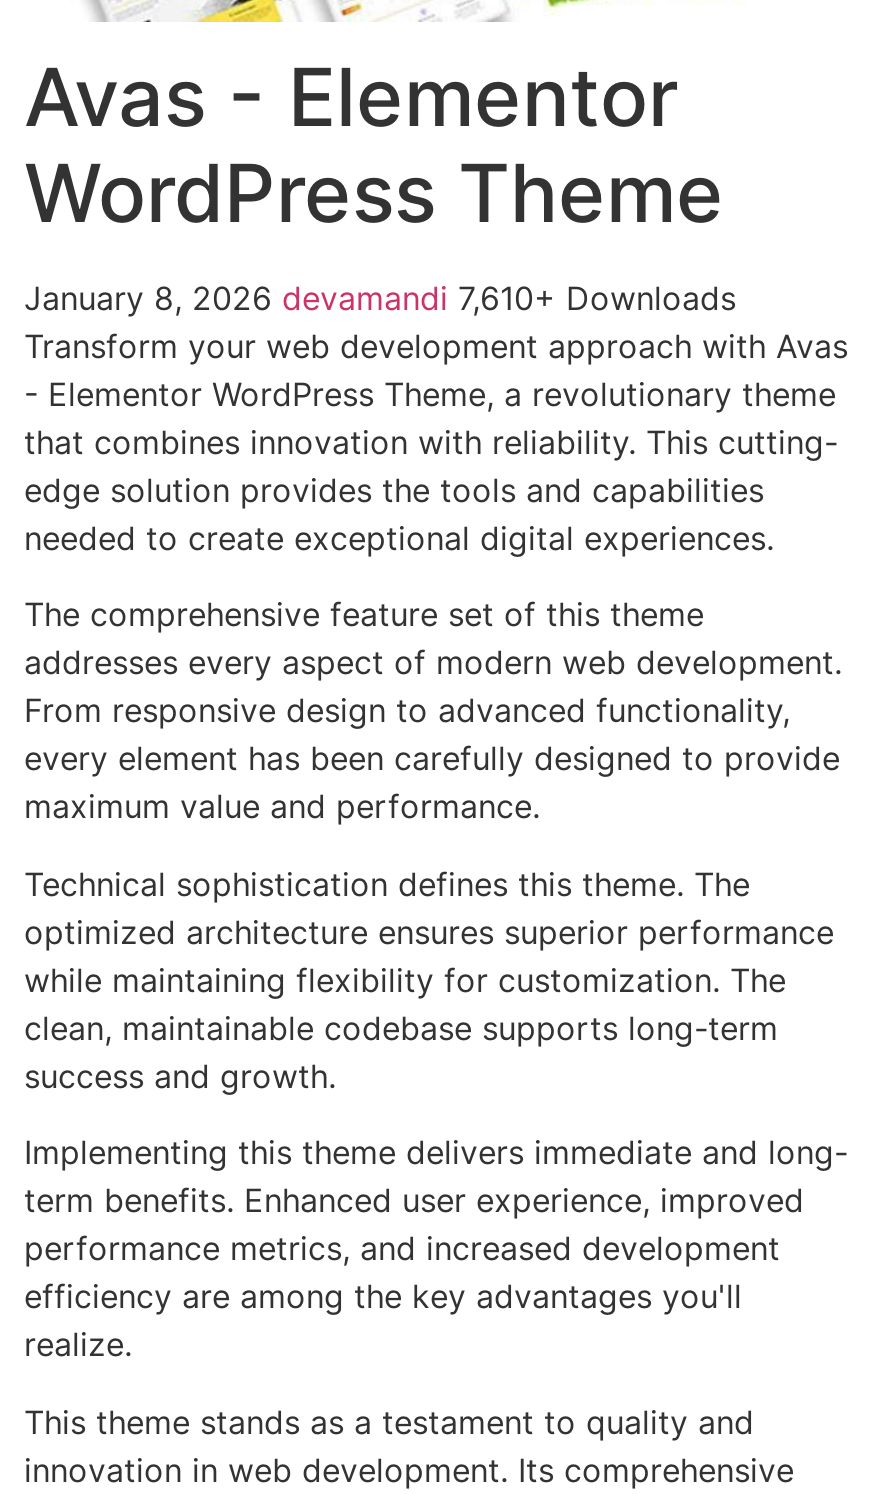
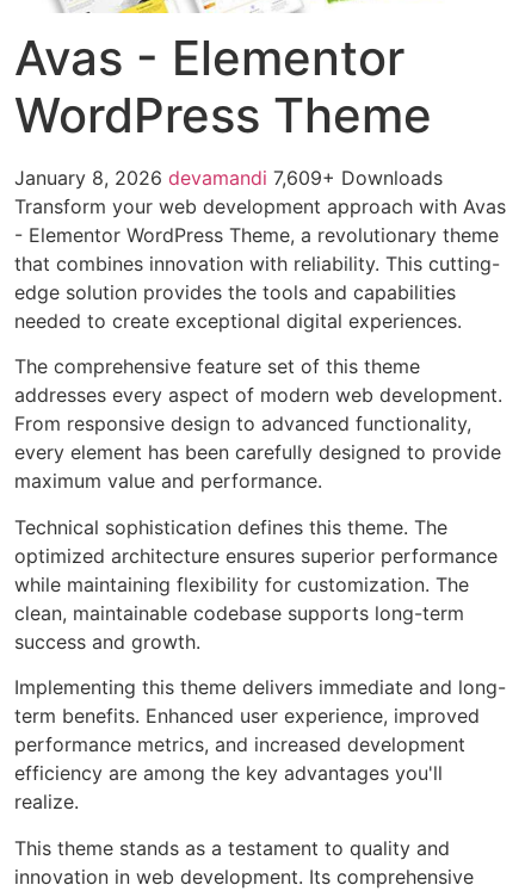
- January 8, 2026 devamandi 7,610+ Downloads
+ January 8, 2026 devamandi 7,609+ Downloads
